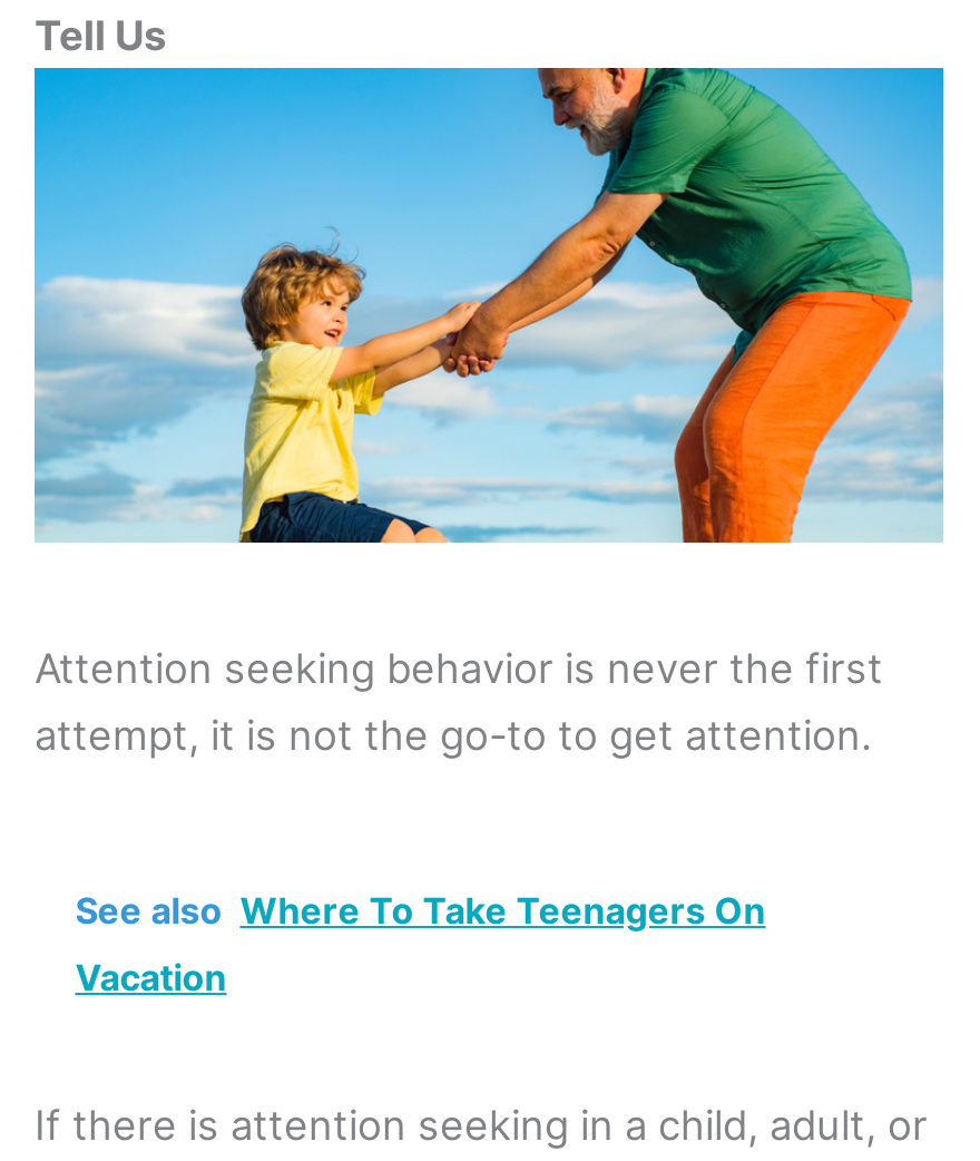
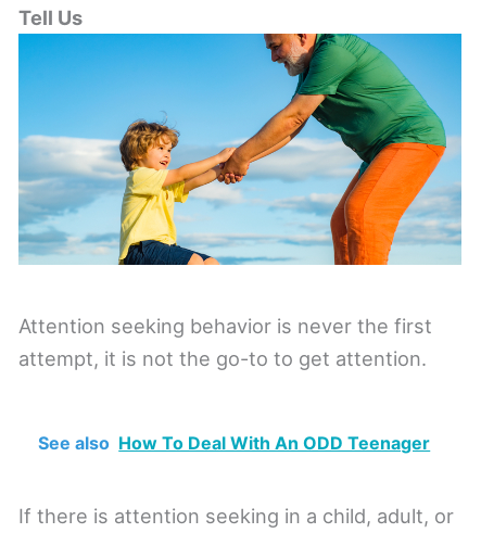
- See also Where To Take Teenagers On
- Vacation
+ See also How To Deal With An ODD Teenager
